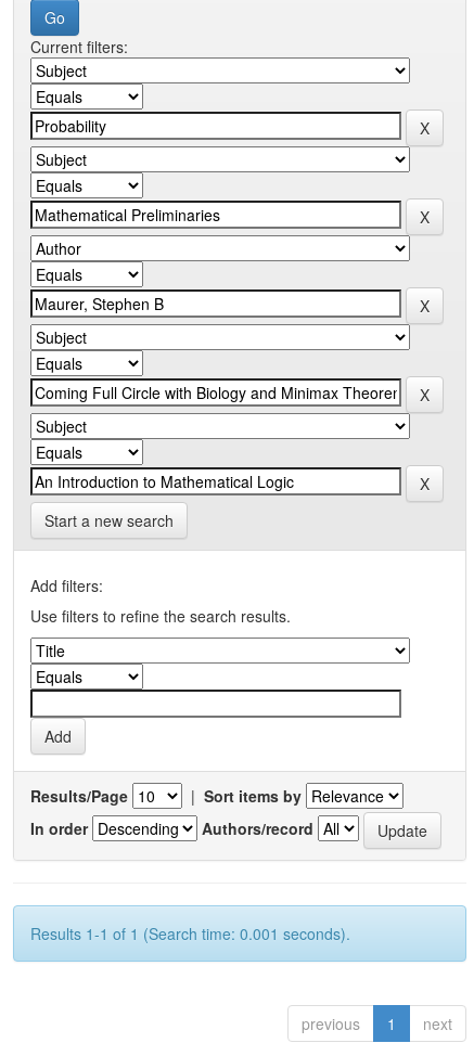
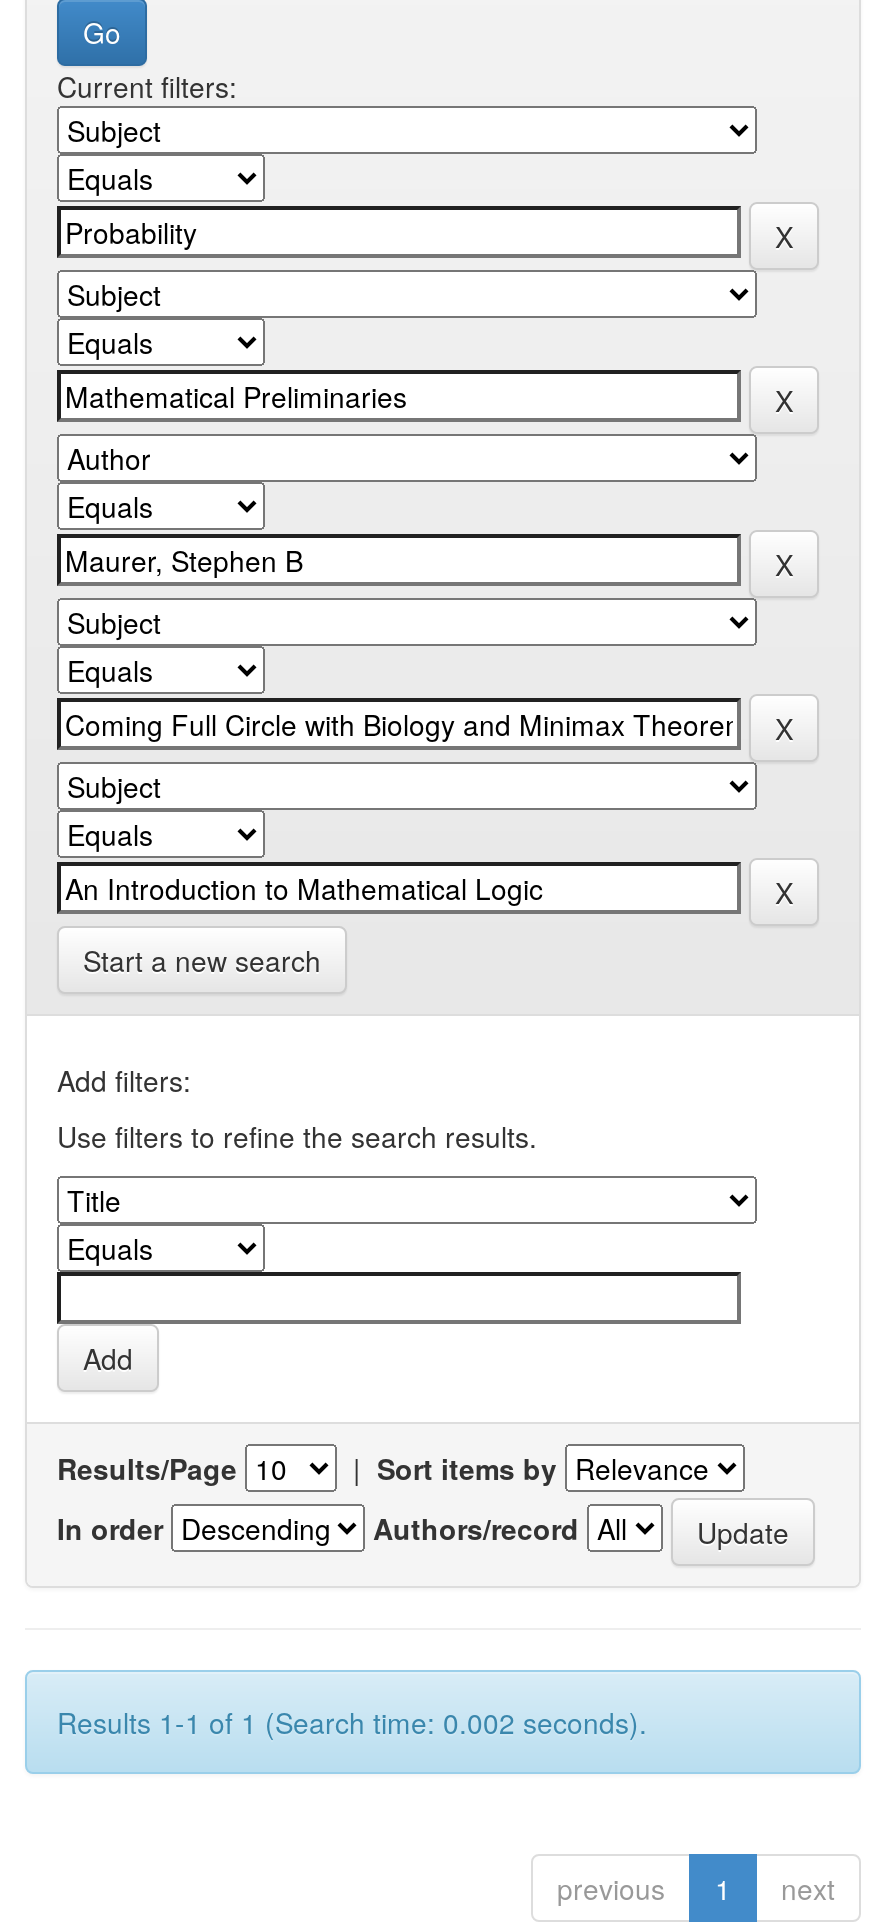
- Results 1-1 of 1 (Search time: 0.001 seconds).
+ Results 1-1 of 1 (Search time: 0.002 seconds).
